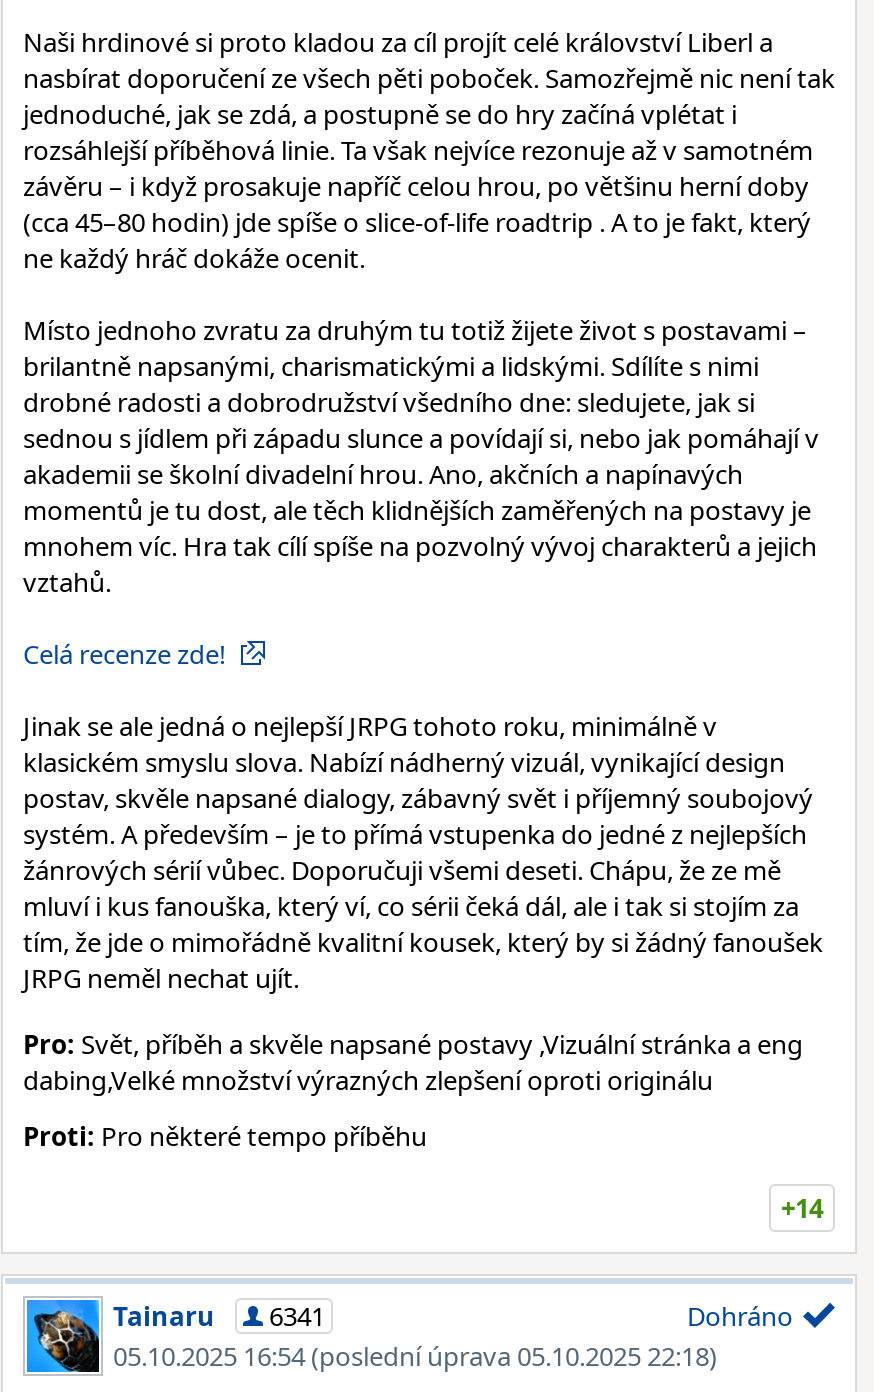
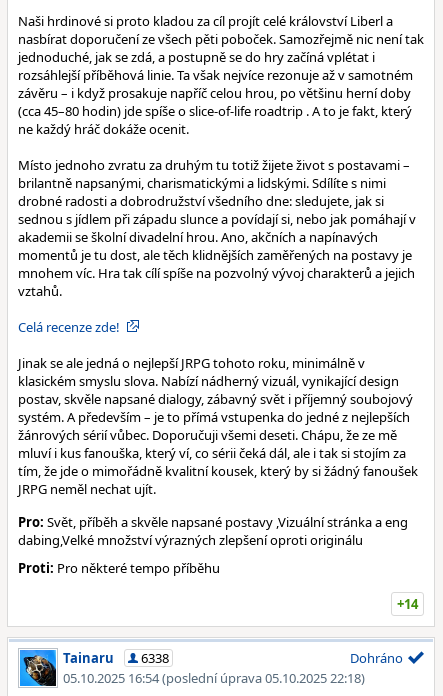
- Tainaru 6341
+ Tainaru 6338
